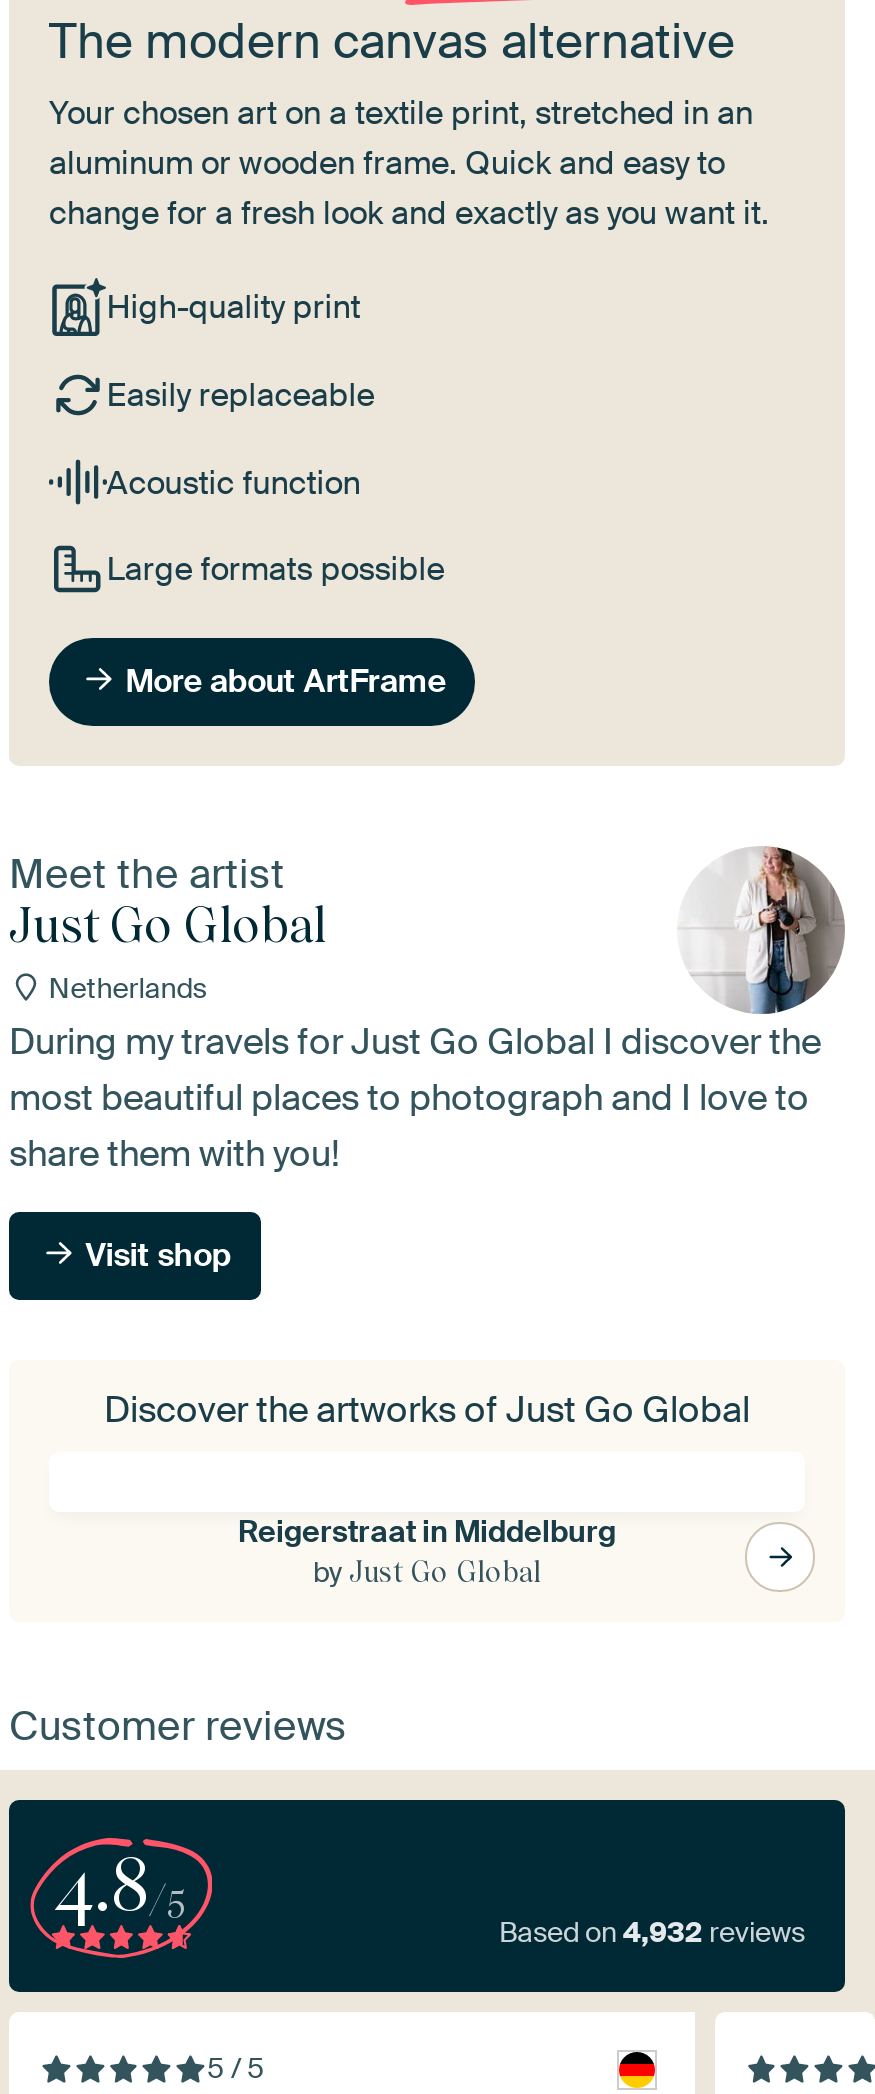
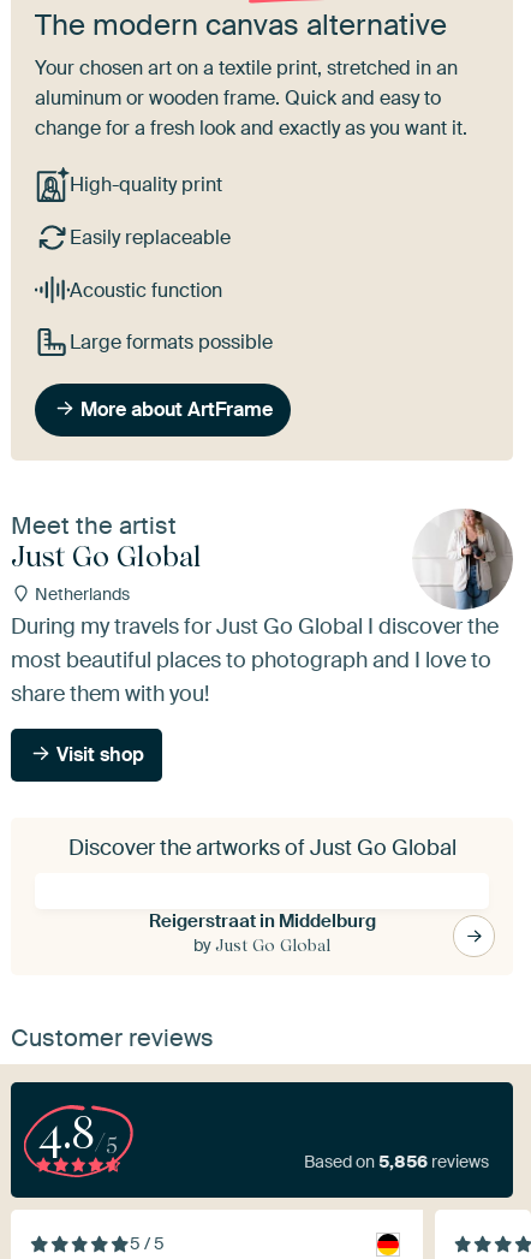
- Based on 4,932 reviews
+ Based on 5,856 reviews
